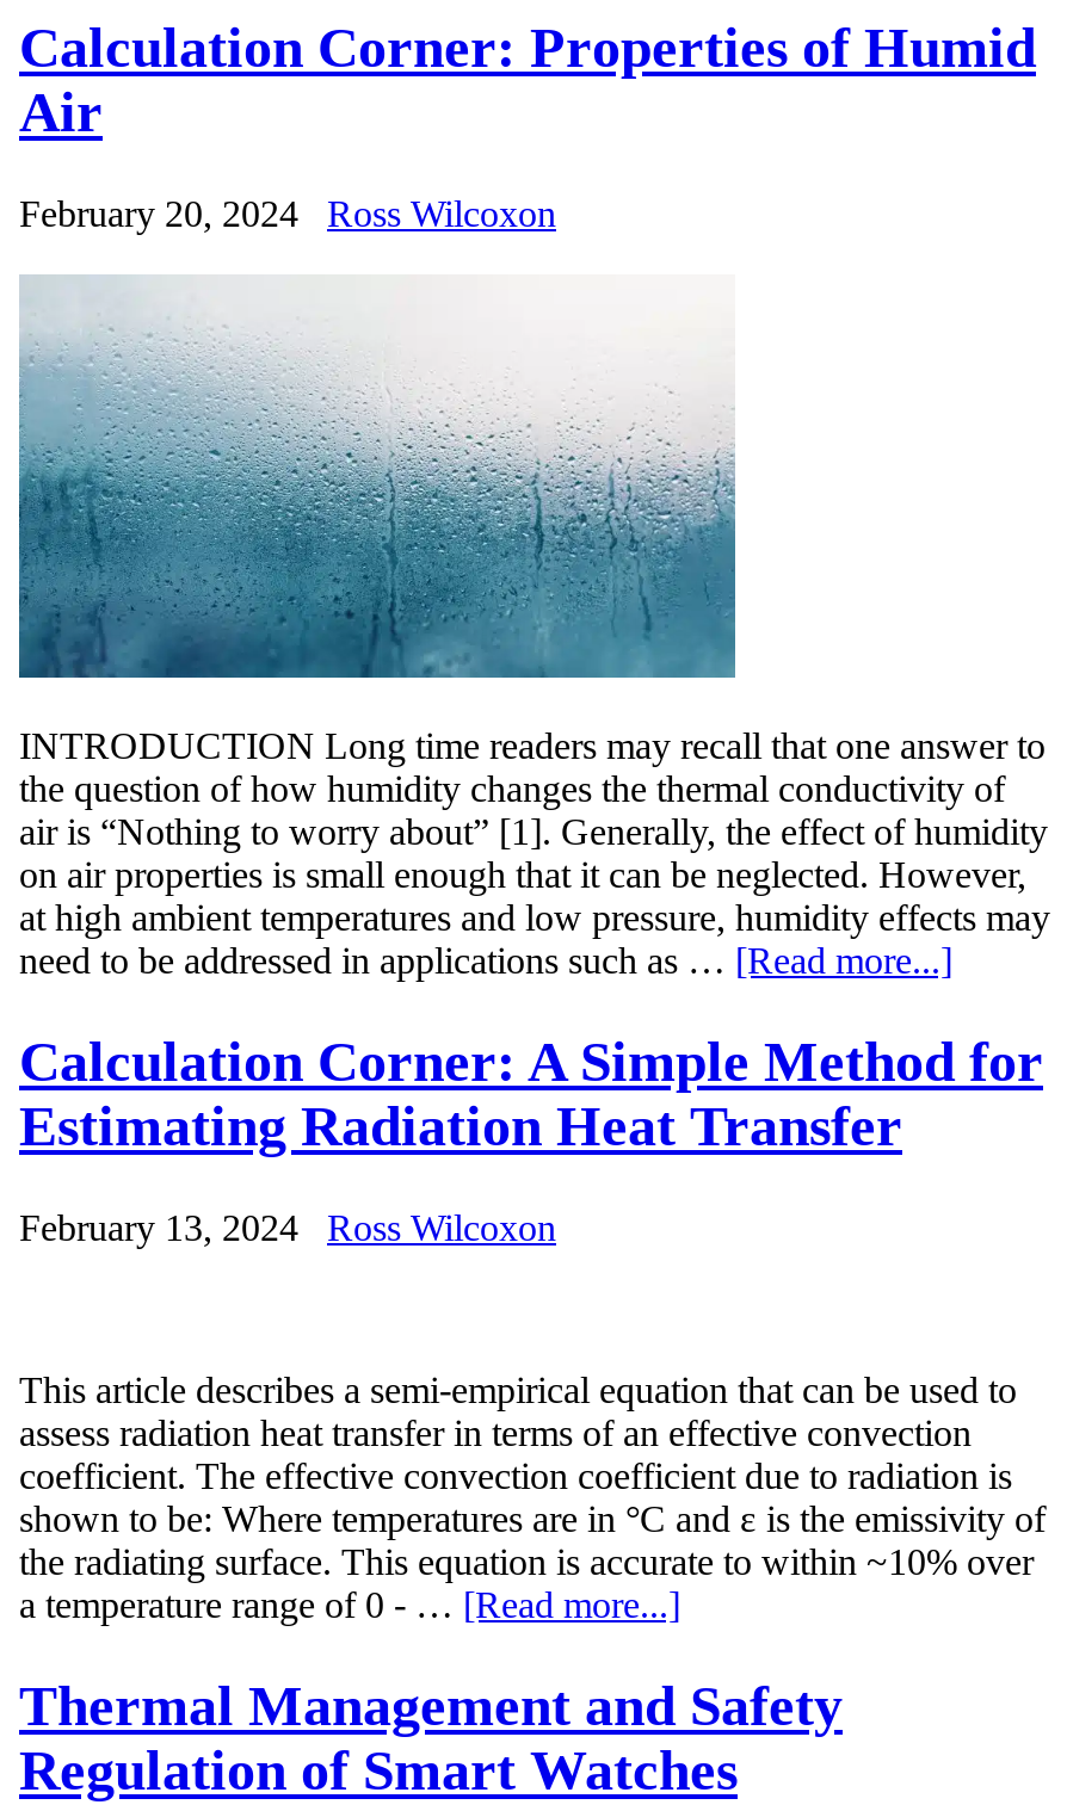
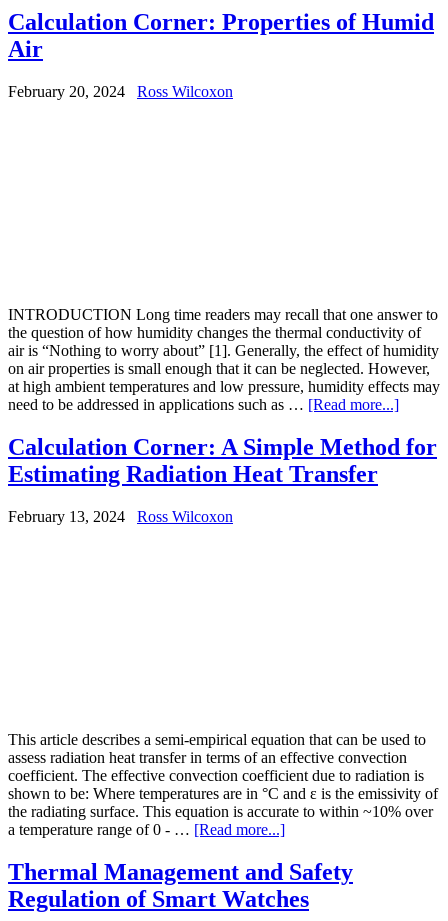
- [image]
